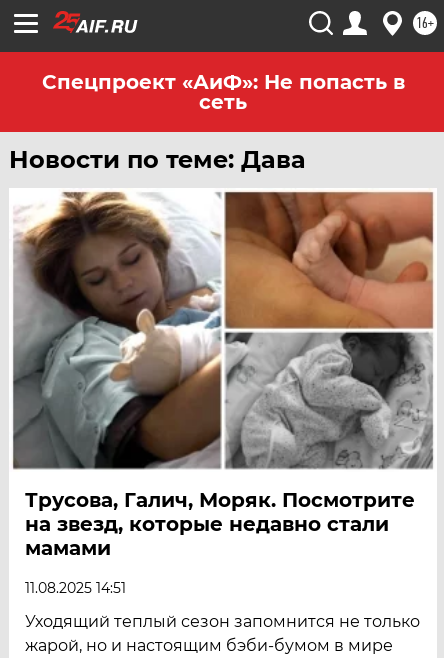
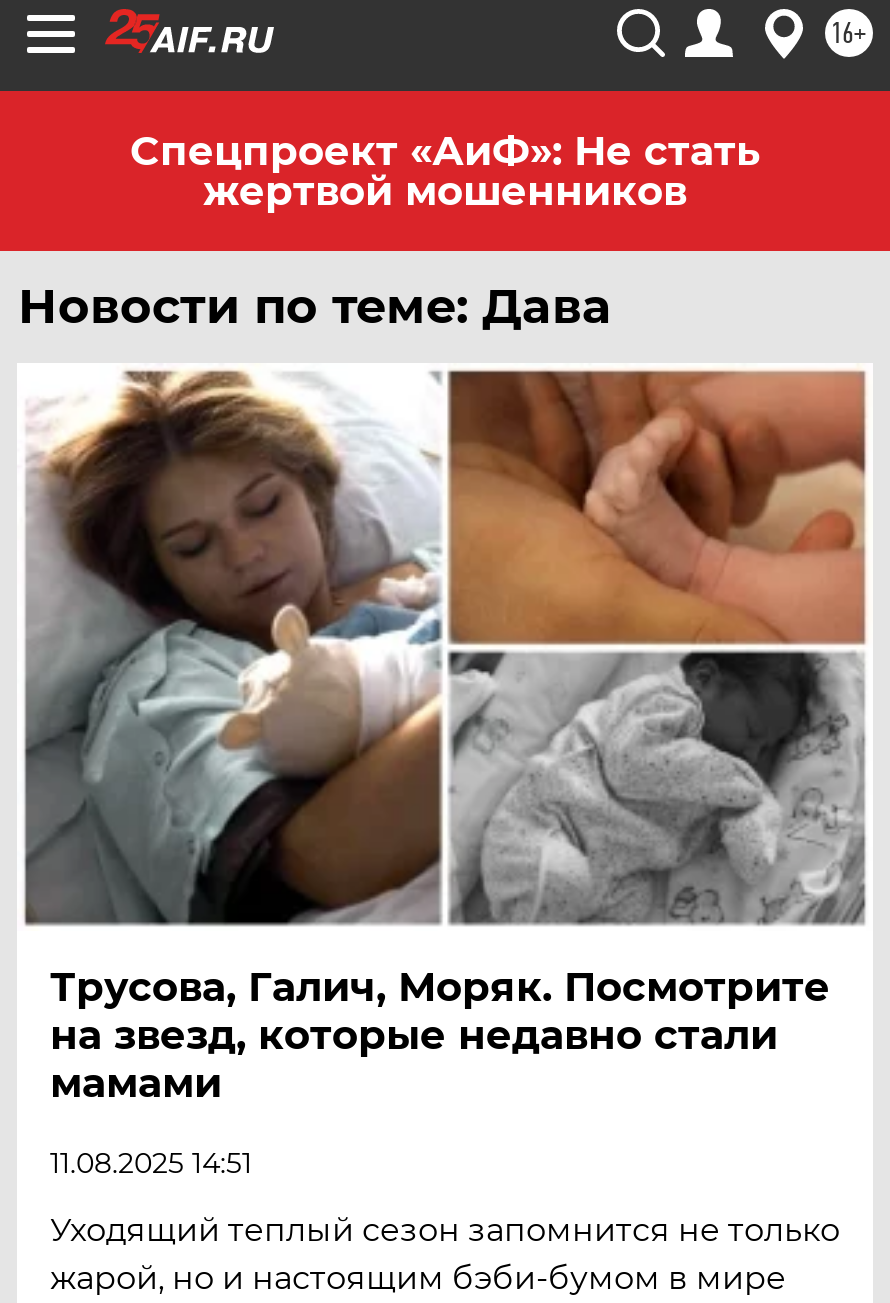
- Спецпроект «АиФ»: Не попасть в
- сеть
+ Спецпроект «АиФ»: Не стать
+ жертвой мошенников
